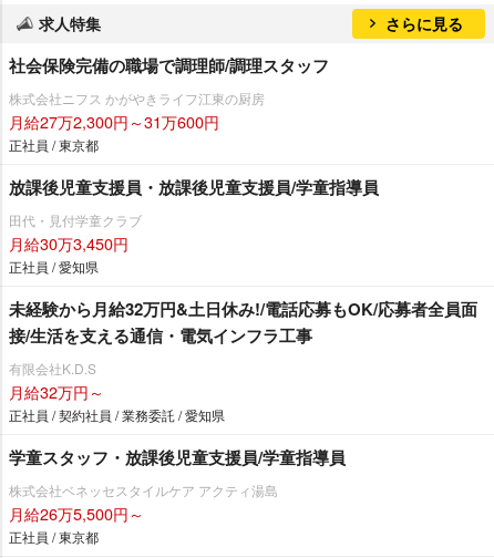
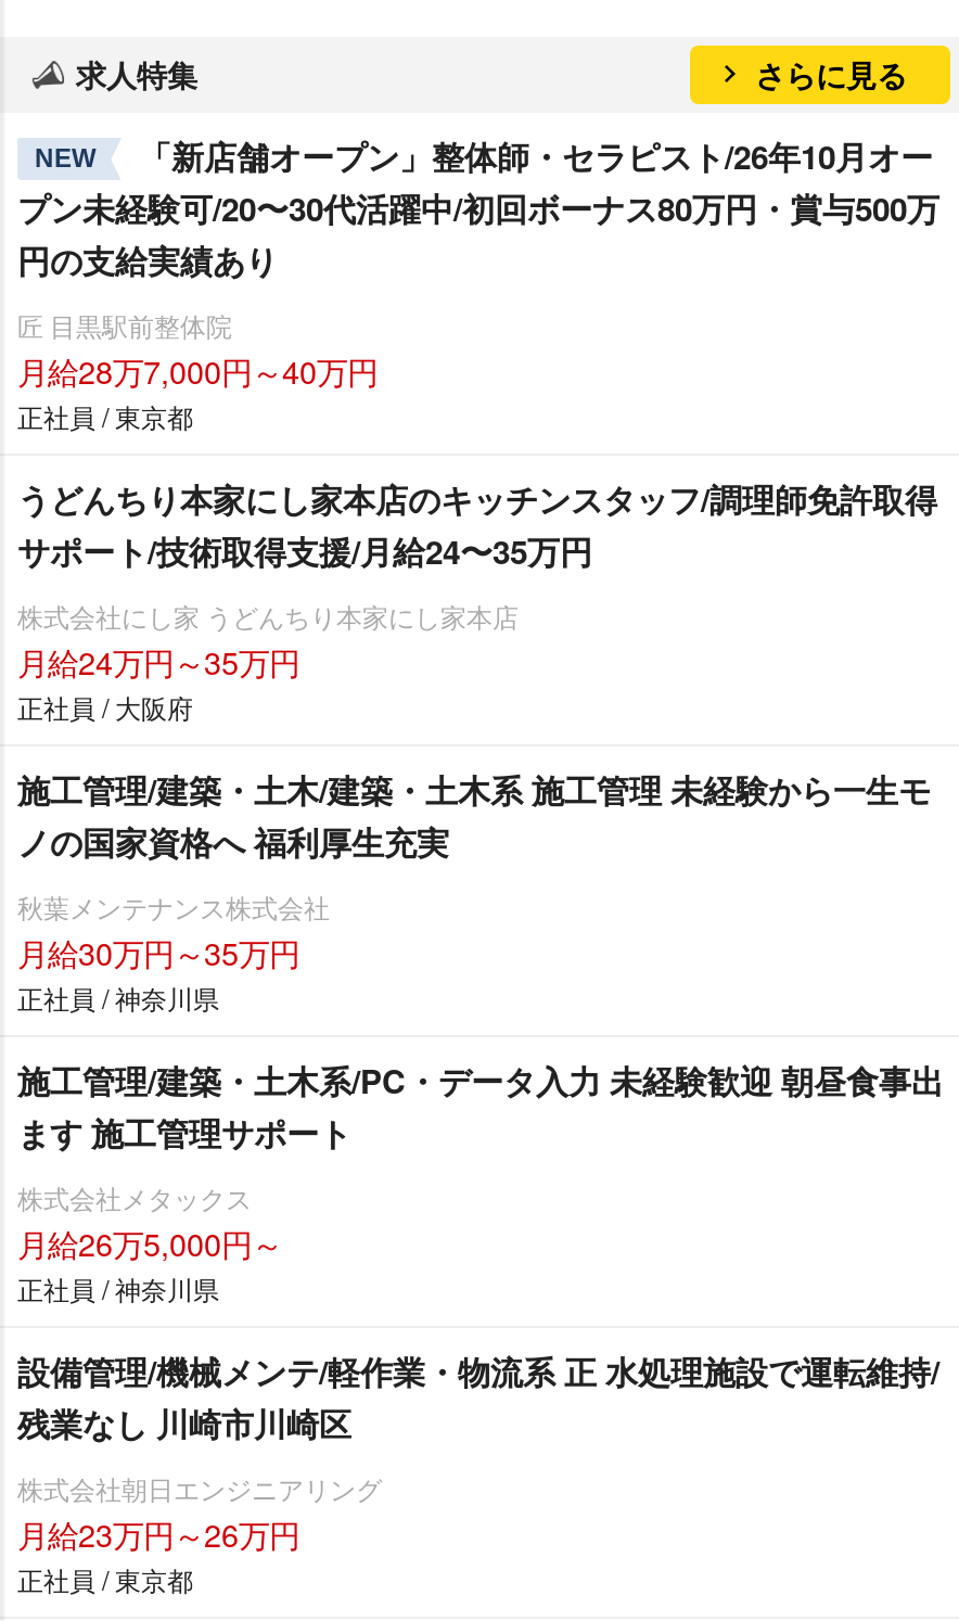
- 社会保険完備の職場で調理師/調理スタッフ
+ NEW
+ 「新店舗オープン」整体師・セラピスト/26年10月オー
+ プン未経験可/20〜30代活躍中/初回ボーナス80万円・賞与500万
+ 円の支給実績あり

- 株式会社ニフス かがやきライフ江東の厨房
- 月給27万2,300円～31万600円
+ 匠 目黒駅前整体院
+ 月給28万7,000円～40万円

- 放課後児童支援員・放課後児童支援員/学童指導員
- 田代・見付学童クラブ
- 月給30万3,450円
- 正社員 / 愛知県
- 未経験から月給32万円&土日休み!/電話応募もOK/応募者全員面
- 接/生活を支える通信・電気インフラ工事
- 有限会社K.D.S
- 月給32万円～
- 正社員 / 契約社員 / 業務委託 / 愛知県
- 学童スタッフ・放課後児童支援員/学童指導員
- 株式会社ベネッセスタイルケア アクティ湯島
- 月給26万5,500円～
+ うどんちり本家にし家本店のキッチンスタッフ/調理師免許取得
+ サポート/技術取得支援/月給24〜35万円
+ 株式会社にし家 うどんちり本家にし家本店
+ 月給24万円～35万円
+ 正社員 / 大阪府
+ 施工管理/建築・土木/建築・土木系 施工管理 未経験から一生モ
+ ノの国家資格へ 福利厚生充実
+ 秋葉メンテナンス株式会社
+ 月給30万円～35万円
+ 正社員 / 神奈川県
+ 施工管理/建築・土木系/PC・データ入力 未経験歓迎 朝昼食事出
+ ます 施工管理サポート
+ 株式会社メタックス
+ 月給26万5,000円～
+ 正社員 / 神奈川県
+ 設備管理/機械メンテ/軽作業・物流系 正 水処理施設で運転維持/
+ 残業なし 川崎市川崎区
+ 株式会社朝日エンジニアリング
+ 月給23万円～26万円
